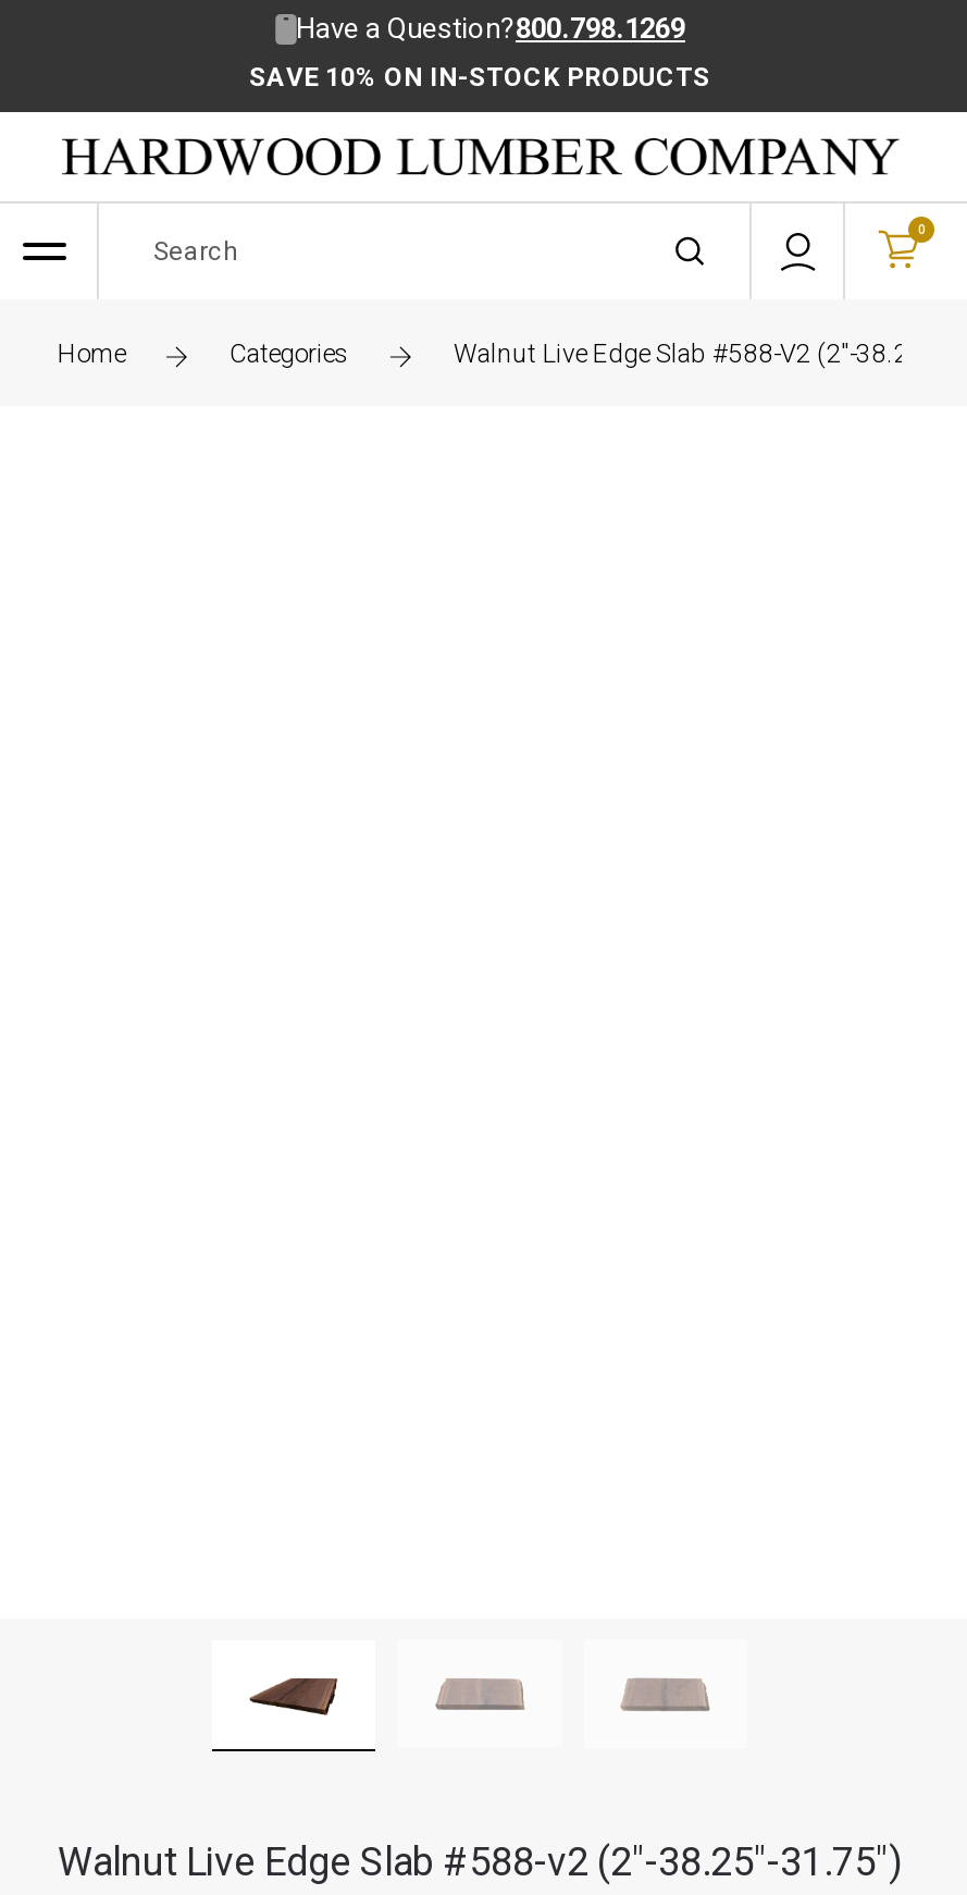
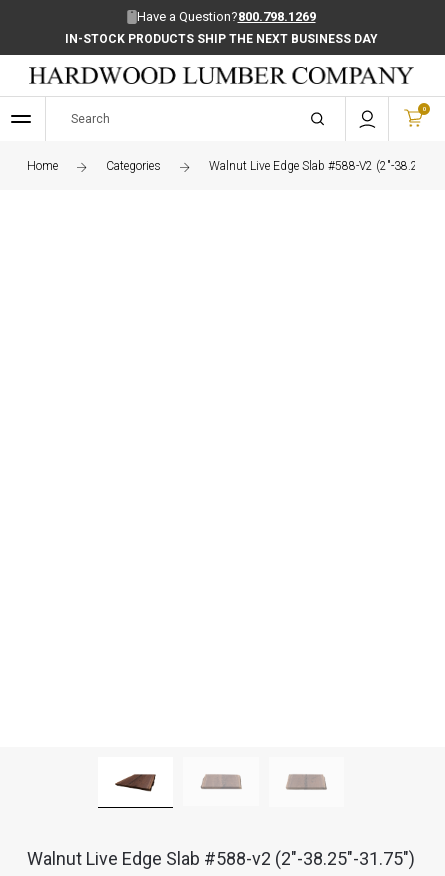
- SAVE 10% ON IN-STOCK PRODUCTS
+ IN-STOCK PRODUCTS SHIP THE NEXT BUSINESS DAY
